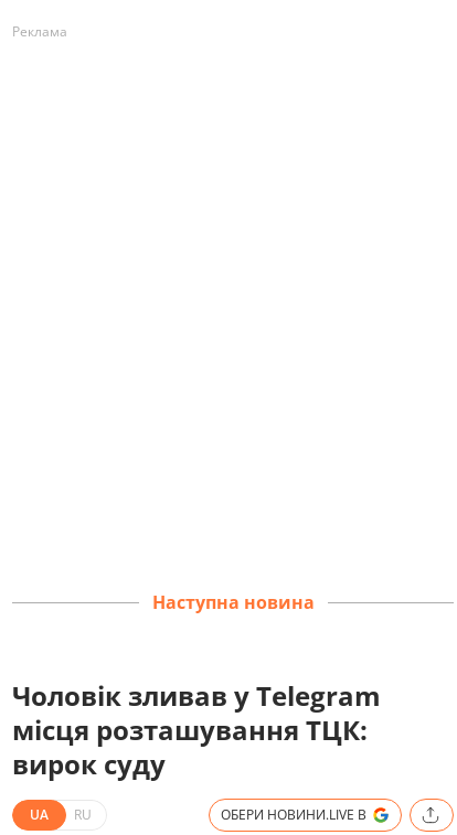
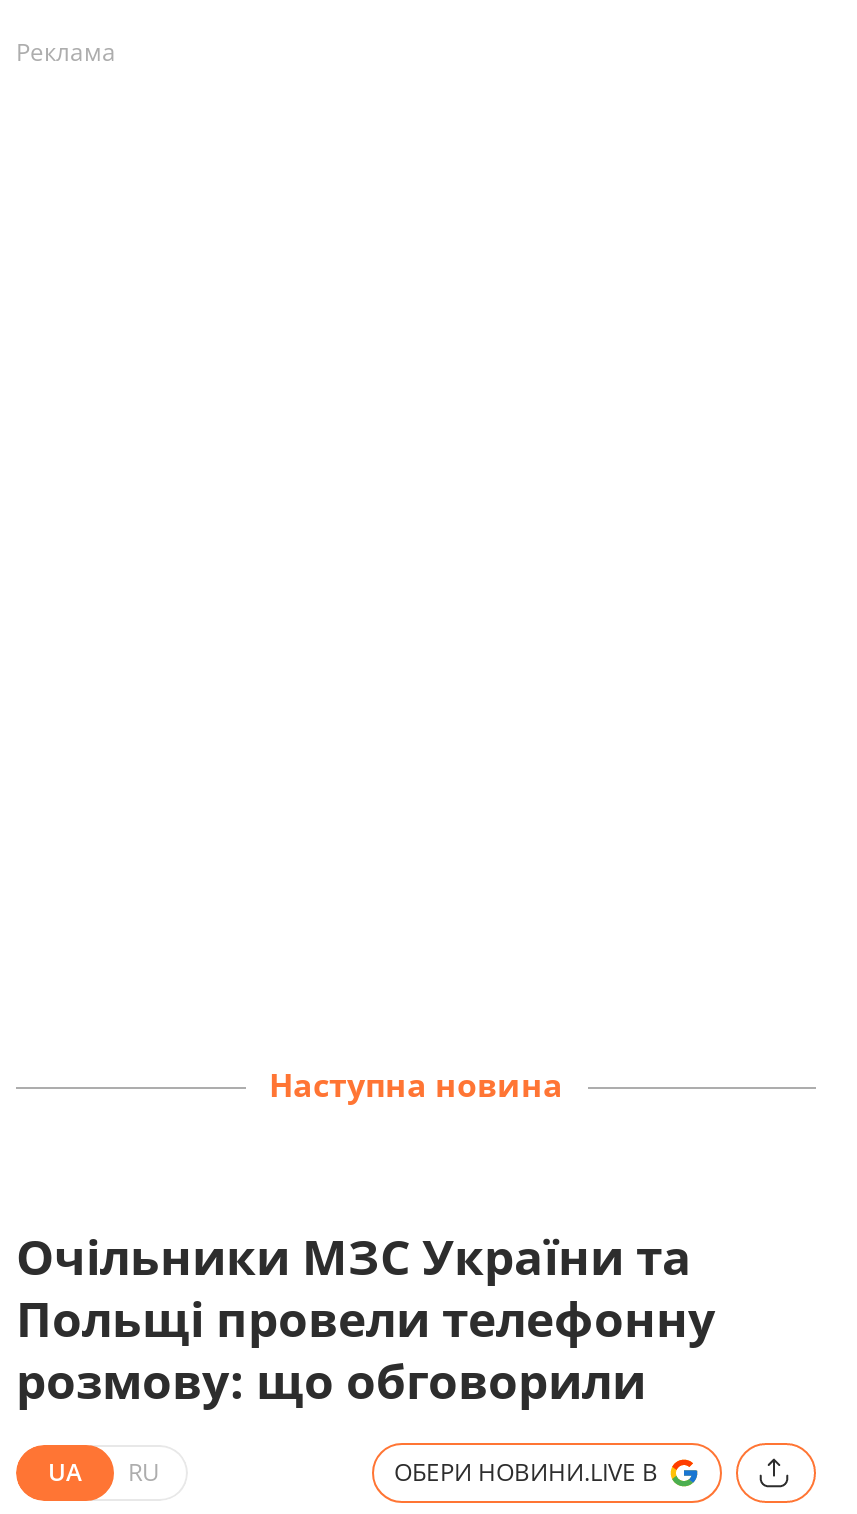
- Чоловік зливав у Telegram
- місця розташування ТЦК:
- вирок суду
+ Очільники МЗС України та
+ Польщі провели телефонну
+ розмову: що обговорили
